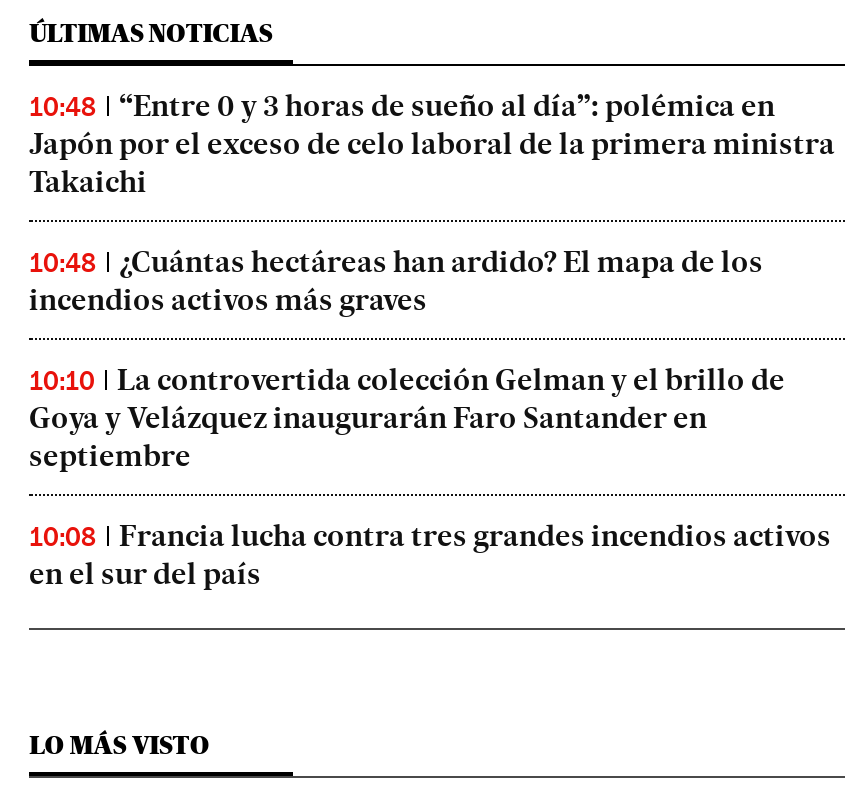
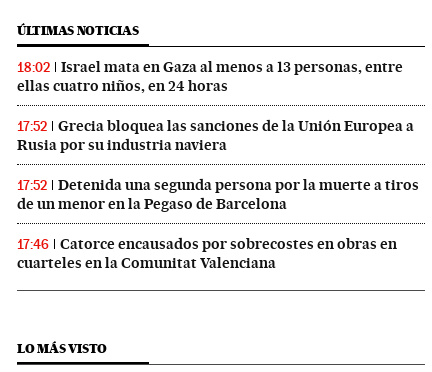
- 10:48
- “Entre 0 y 3 horas de sueño al día”: polémica en
- Japón por el exceso de celo laboral de la primera ministra
- Takaichi
+ 18:02
+ Israel mata en Gaza al menos a 13 personas, entre
+ ellas cuatro niños, en 24 horas

- 10:48
- ¿Cuántas hectáreas han ardido? El mapa de los
- incendios activos más graves
+ 17:52
+ Grecia bloquea las sanciones de la Unión Europea a
+ Rusia por su industria naviera

- 10:10
- La controvertida colección Gelman y el brillo de
- Goya y Velázquez inaugurarán Faro Santander en
- septiembre
+ 17:52
+ Detenida una segunda persona por la muerte a tiros
+ de un menor en la Pegaso de Barcelona

- 10:08
- Francia lucha contra tres grandes incendios activos
- en el sur del país
+ 17:46
+ Catorce encausados por sobrecostes en obras en
+ cuarteles en la Comunitat Valenciana
